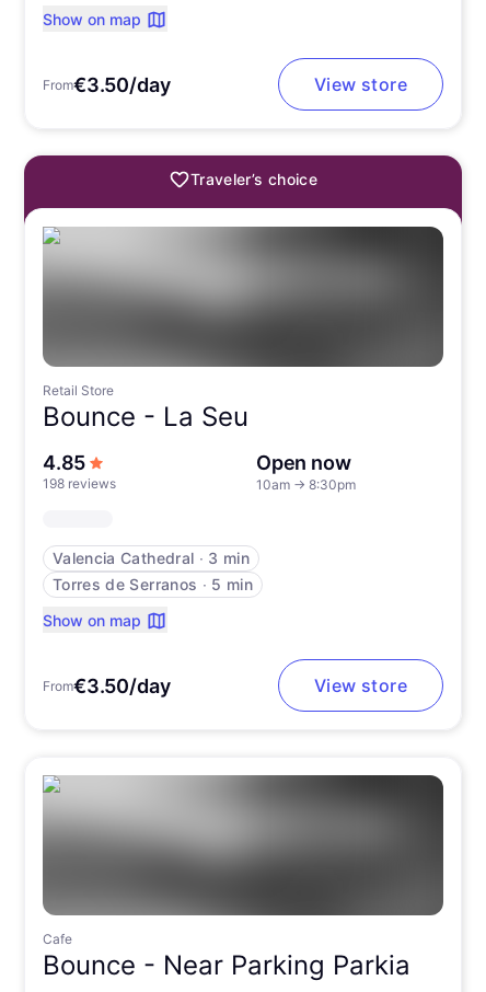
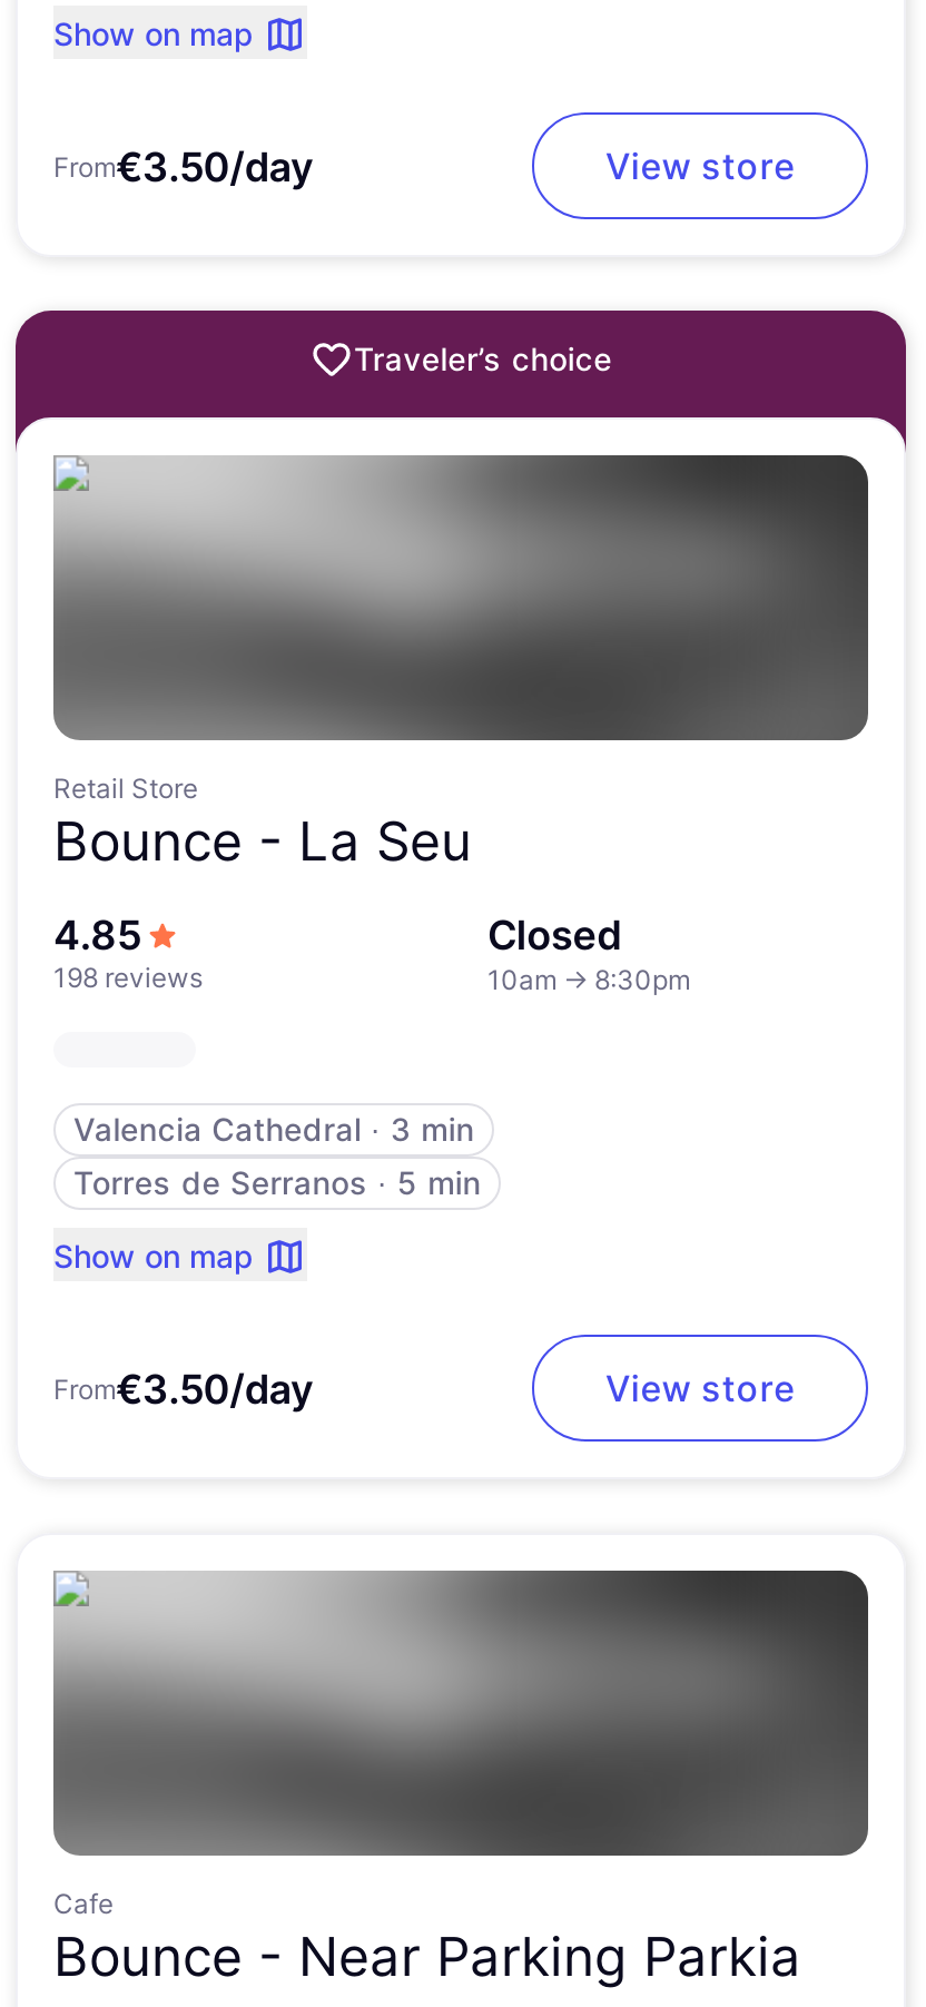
- Open now
+ Closed
